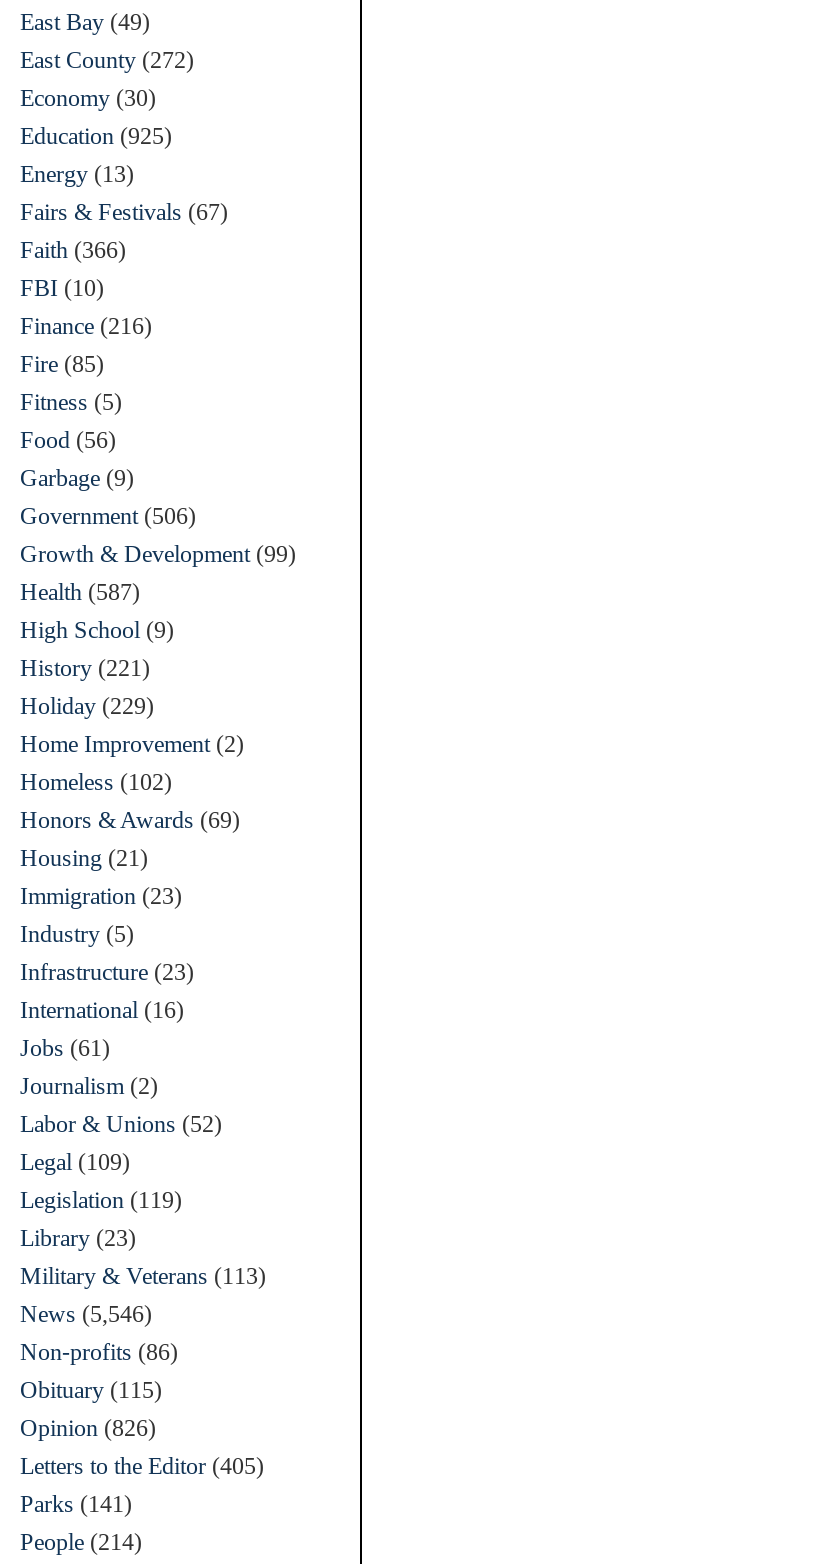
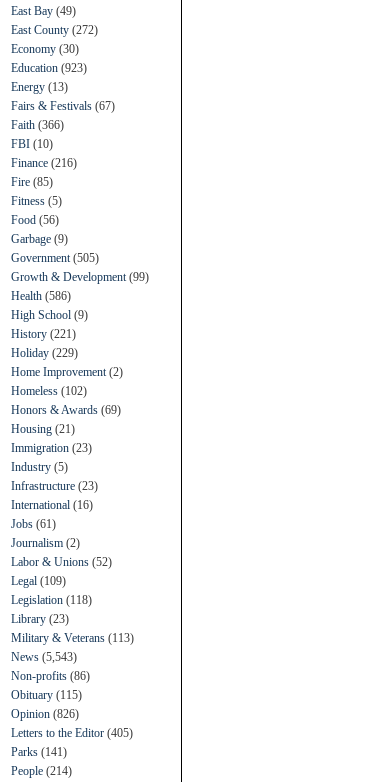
- Education (925)
+ Education (923)

- Government (506)
+ Government (505)

- Health (587)
+ Health (586)

- Legislation (119)
+ Legislation (118)

- News (5,546)
+ News (5,543)
